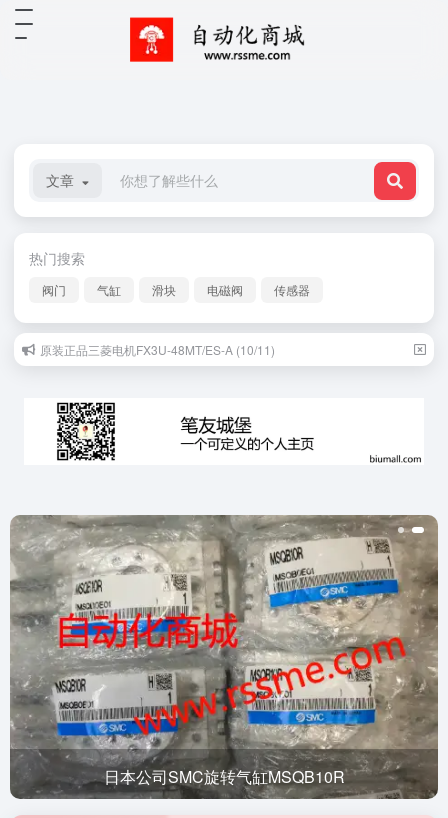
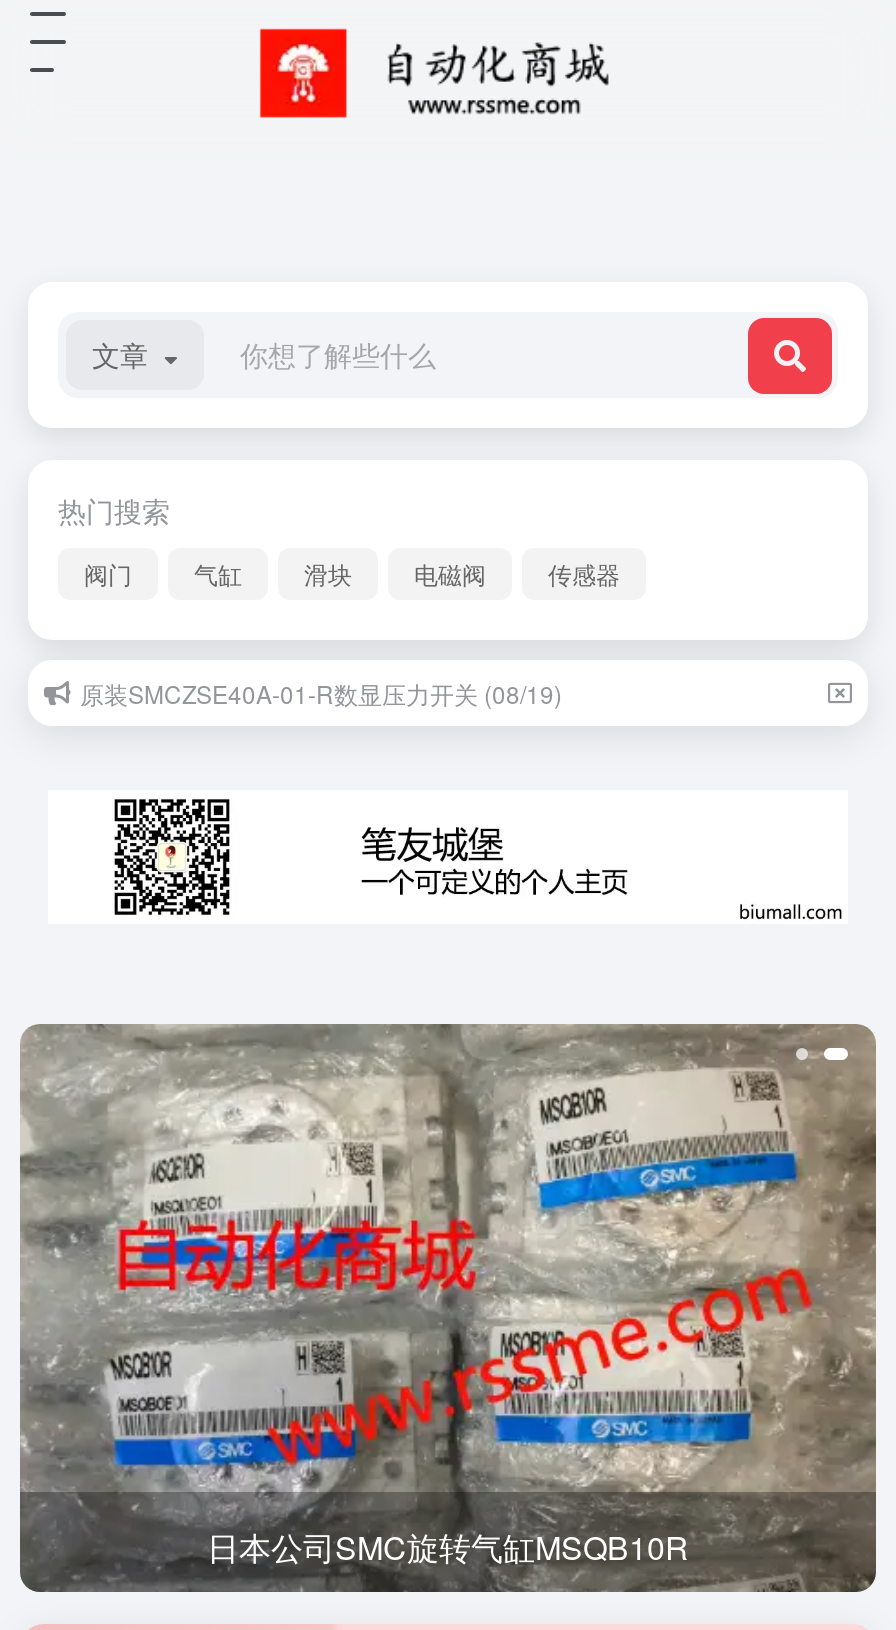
- 原装正品三菱电机FX3U-48MT/ES-A (10/11)
+ 原装SMCZSE40A-01-R数显压力开关 (08/19)
